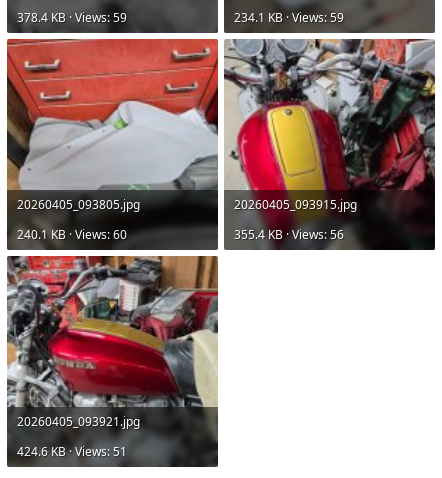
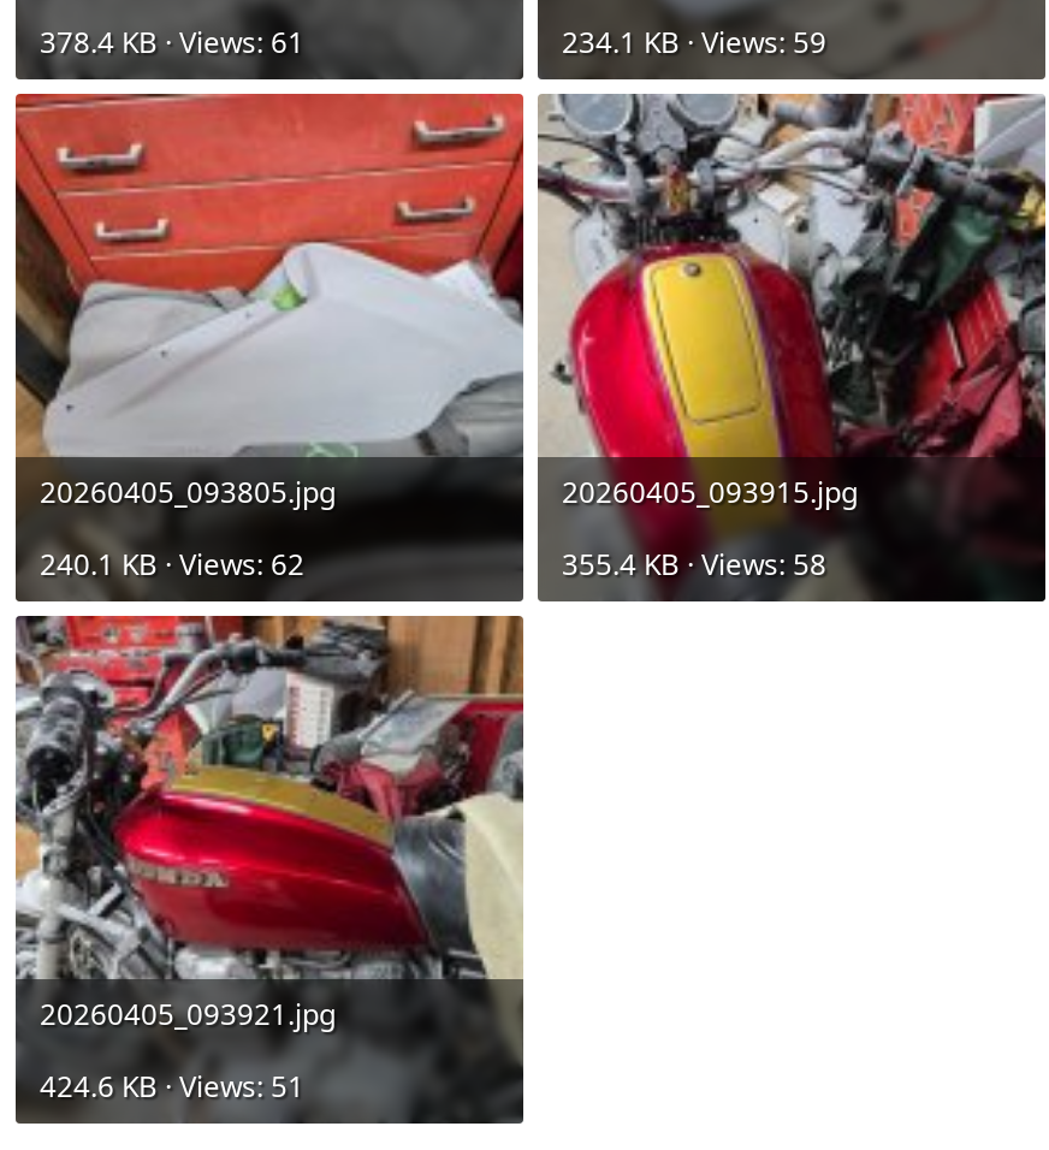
- 378.4 KB · Views: 59
+ 378.4 KB · Views: 61

- 240.1 KB · Views: 60
+ 240.1 KB · Views: 62

- 355.4 KB · Views: 56
+ 355.4 KB · Views: 58
